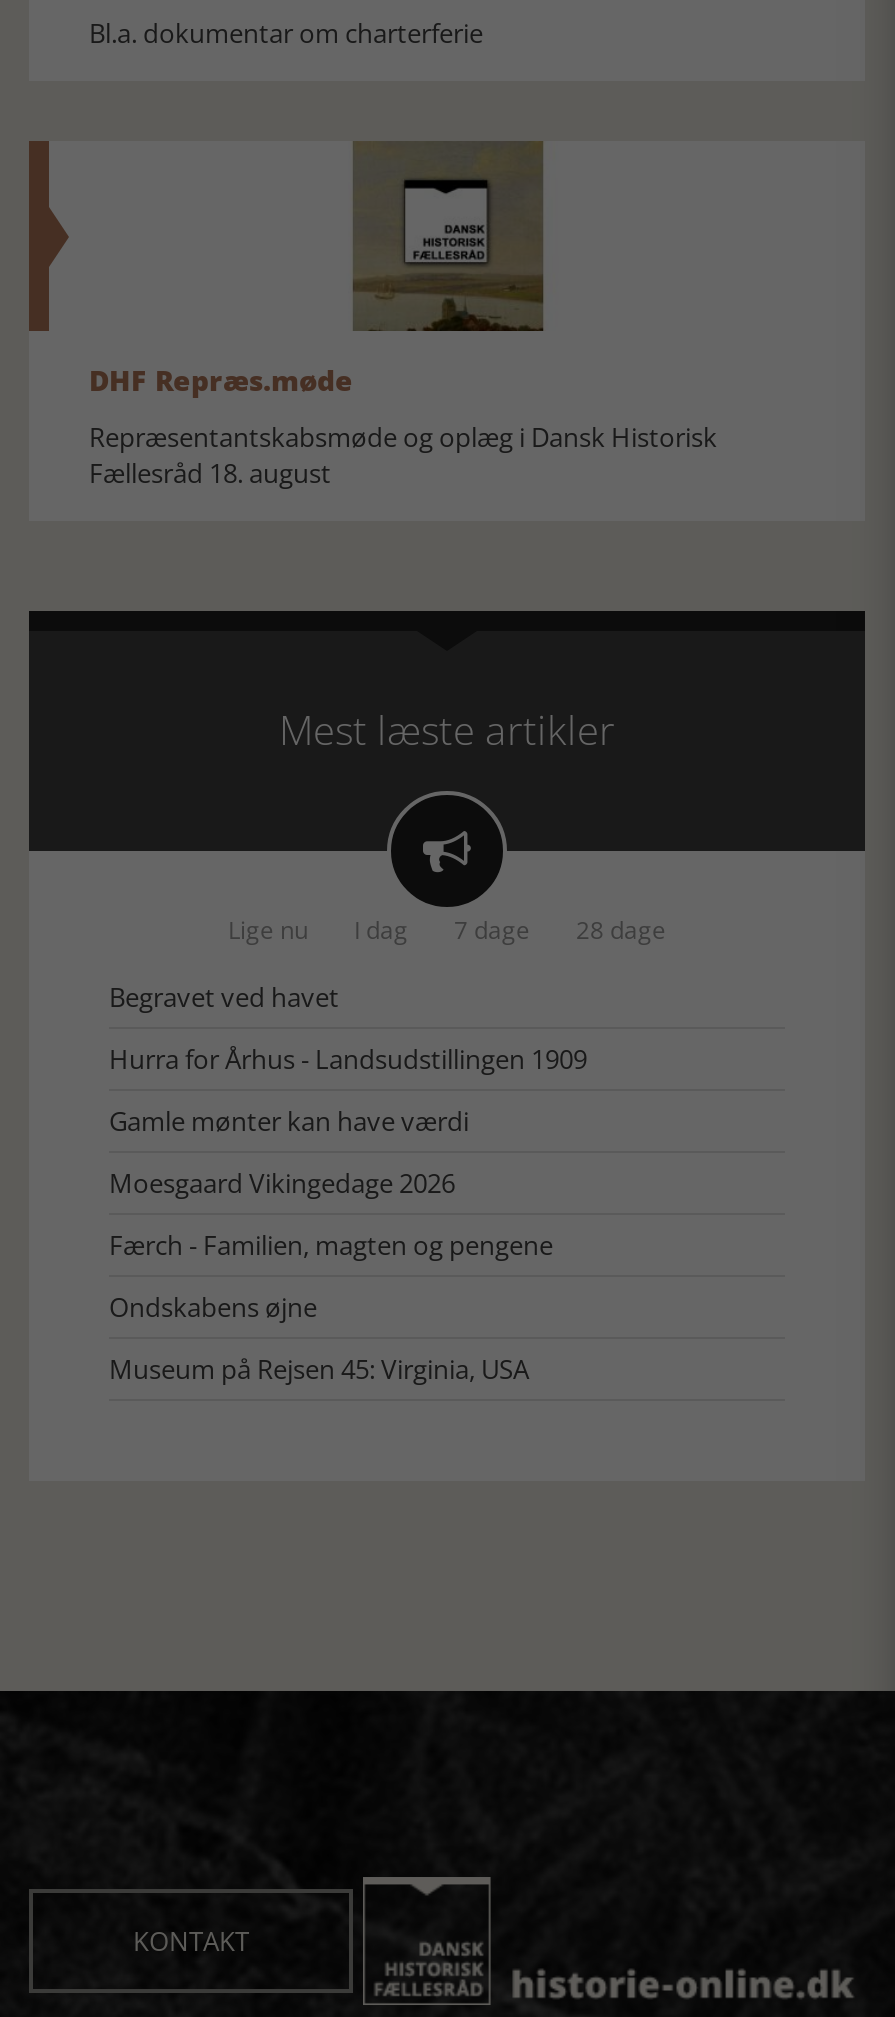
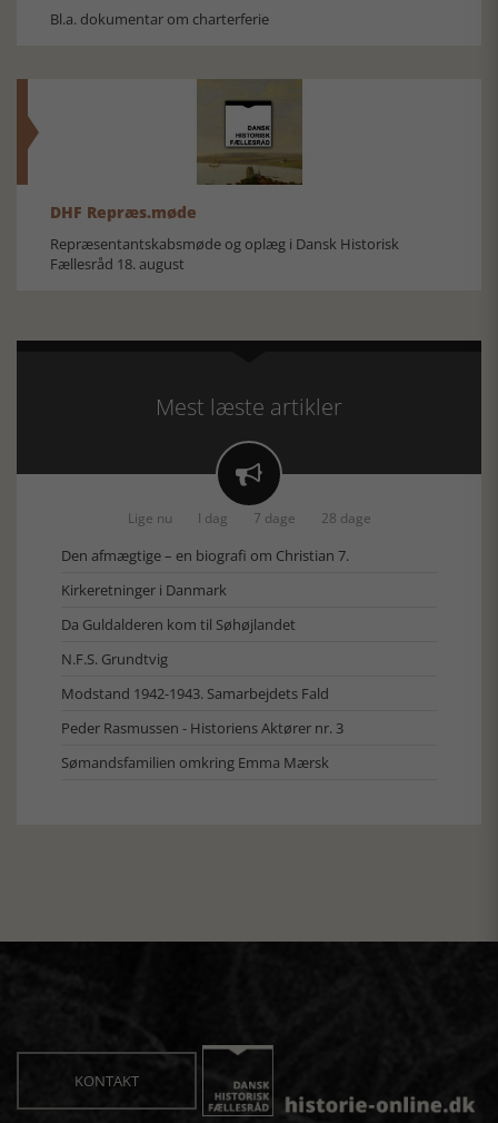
- Begravet ved havet
+ Den afmægtige – en biografi om Christian 7.

- Hurra for Århus - Landsudstillingen 1909
+ Kirkeretninger i Danmark

- Gamle mønter kan have værdi
+ Da Guldalderen kom til Søhøjlandet

- Moesgaard Vikingedage 2026
+ N.F.S. Grundtvig

- Færch - Familien, magten og pengene
+ Modstand 1942-1943. Samarbejdets Fald

- Ondskabens øjne
+ Peder Rasmussen - Historiens Aktører nr. 3

- Museum på Rejsen 45: Virginia, USA
+ Sømandsfamilien omkring Emma Mærsk
